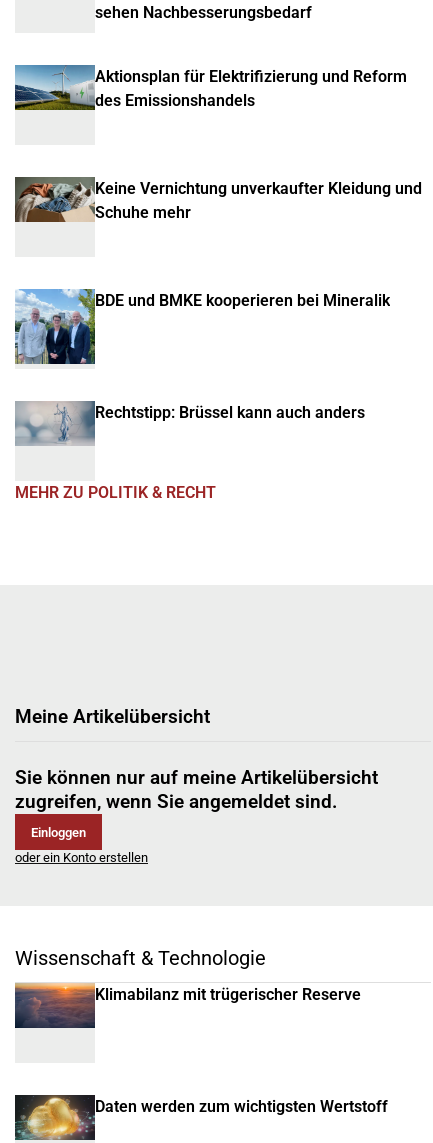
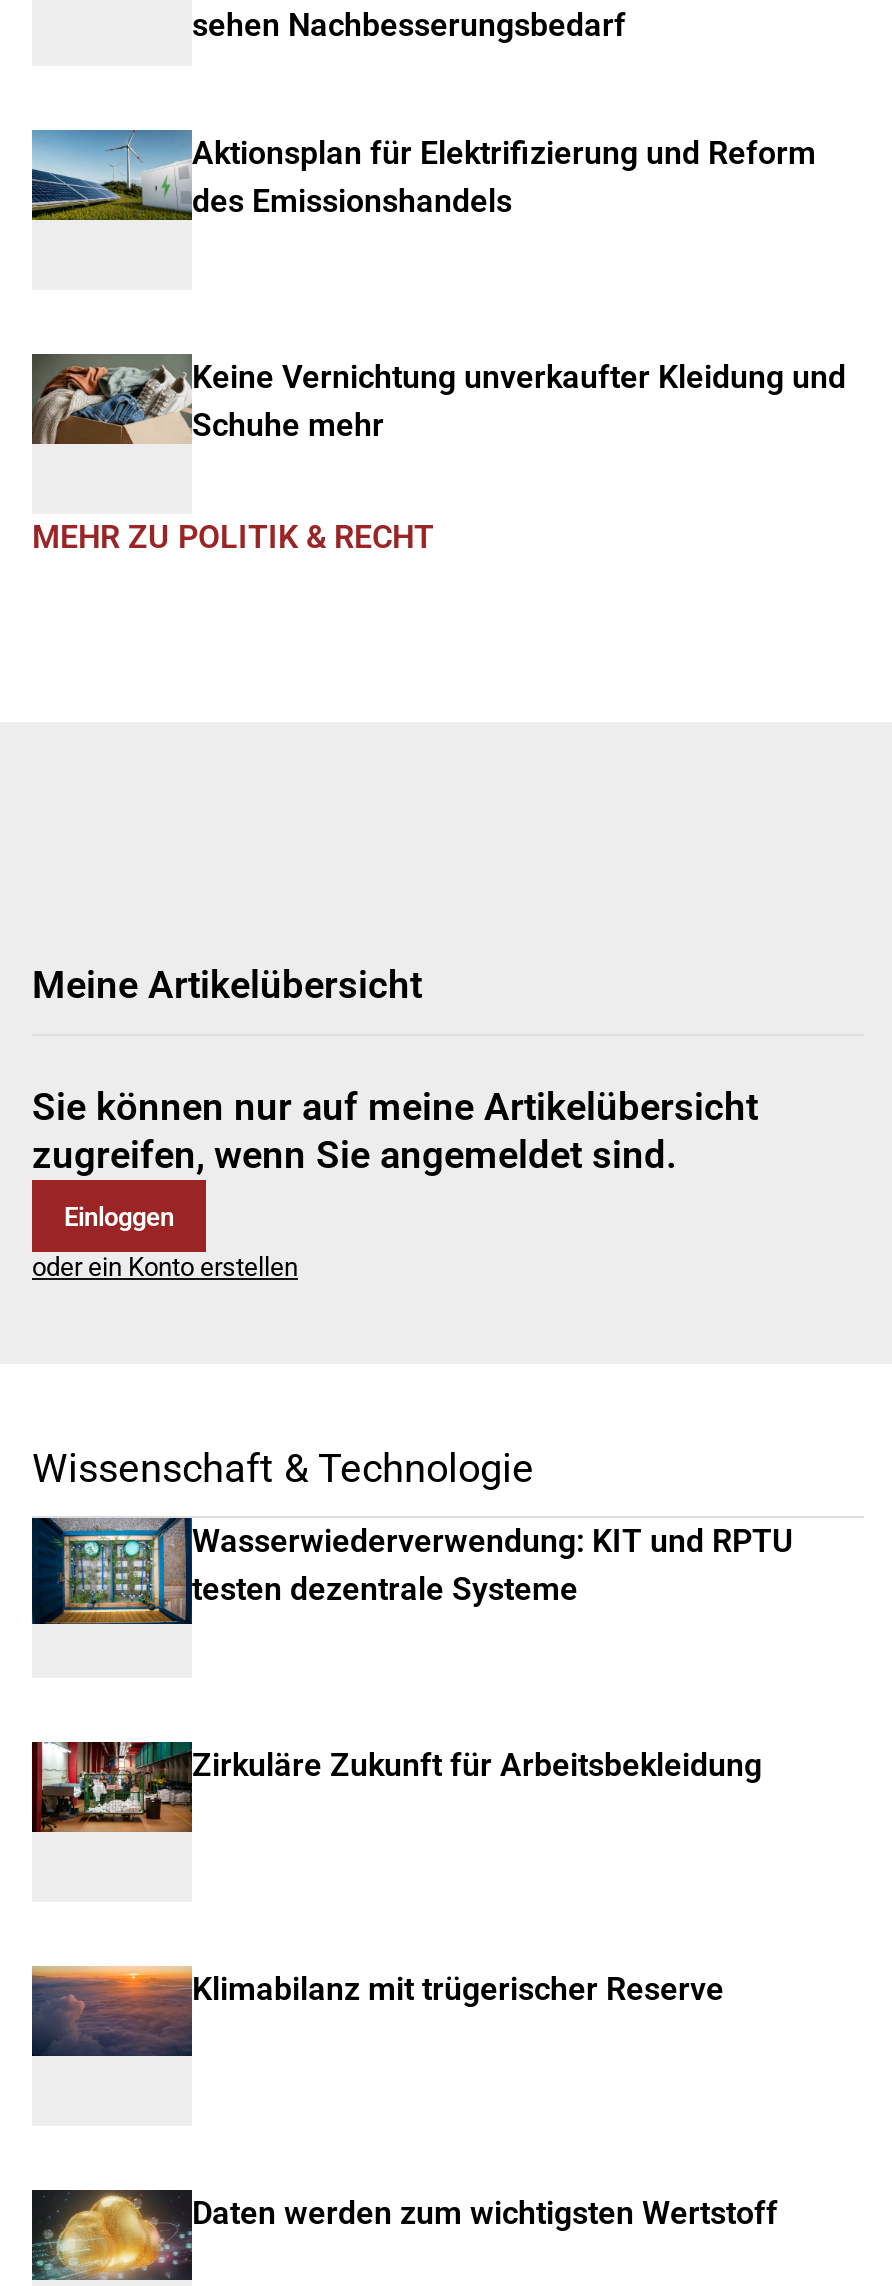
- [image]
- BDE und BMKE kooperieren bei Mineralik

- [image]
- Rechtstipp: Brüssel kann auch anders

moved up: MEHR ZU POLITIK & RECHT | Meine Artikelübersicht | Sie können nur auf meine Artikelübersicht | zugreifen, wenn Sie angemeldet sind. | Einloggen | oder ein Konto erstellen | Wissenschaft & Technologie

+ [image]
+ Wasserwiederverwendung: KIT und RPTU
+ testen dezentrale Systeme

+ [image]
+ Zirkuläre Zukunft für Arbeitsbekleidung
